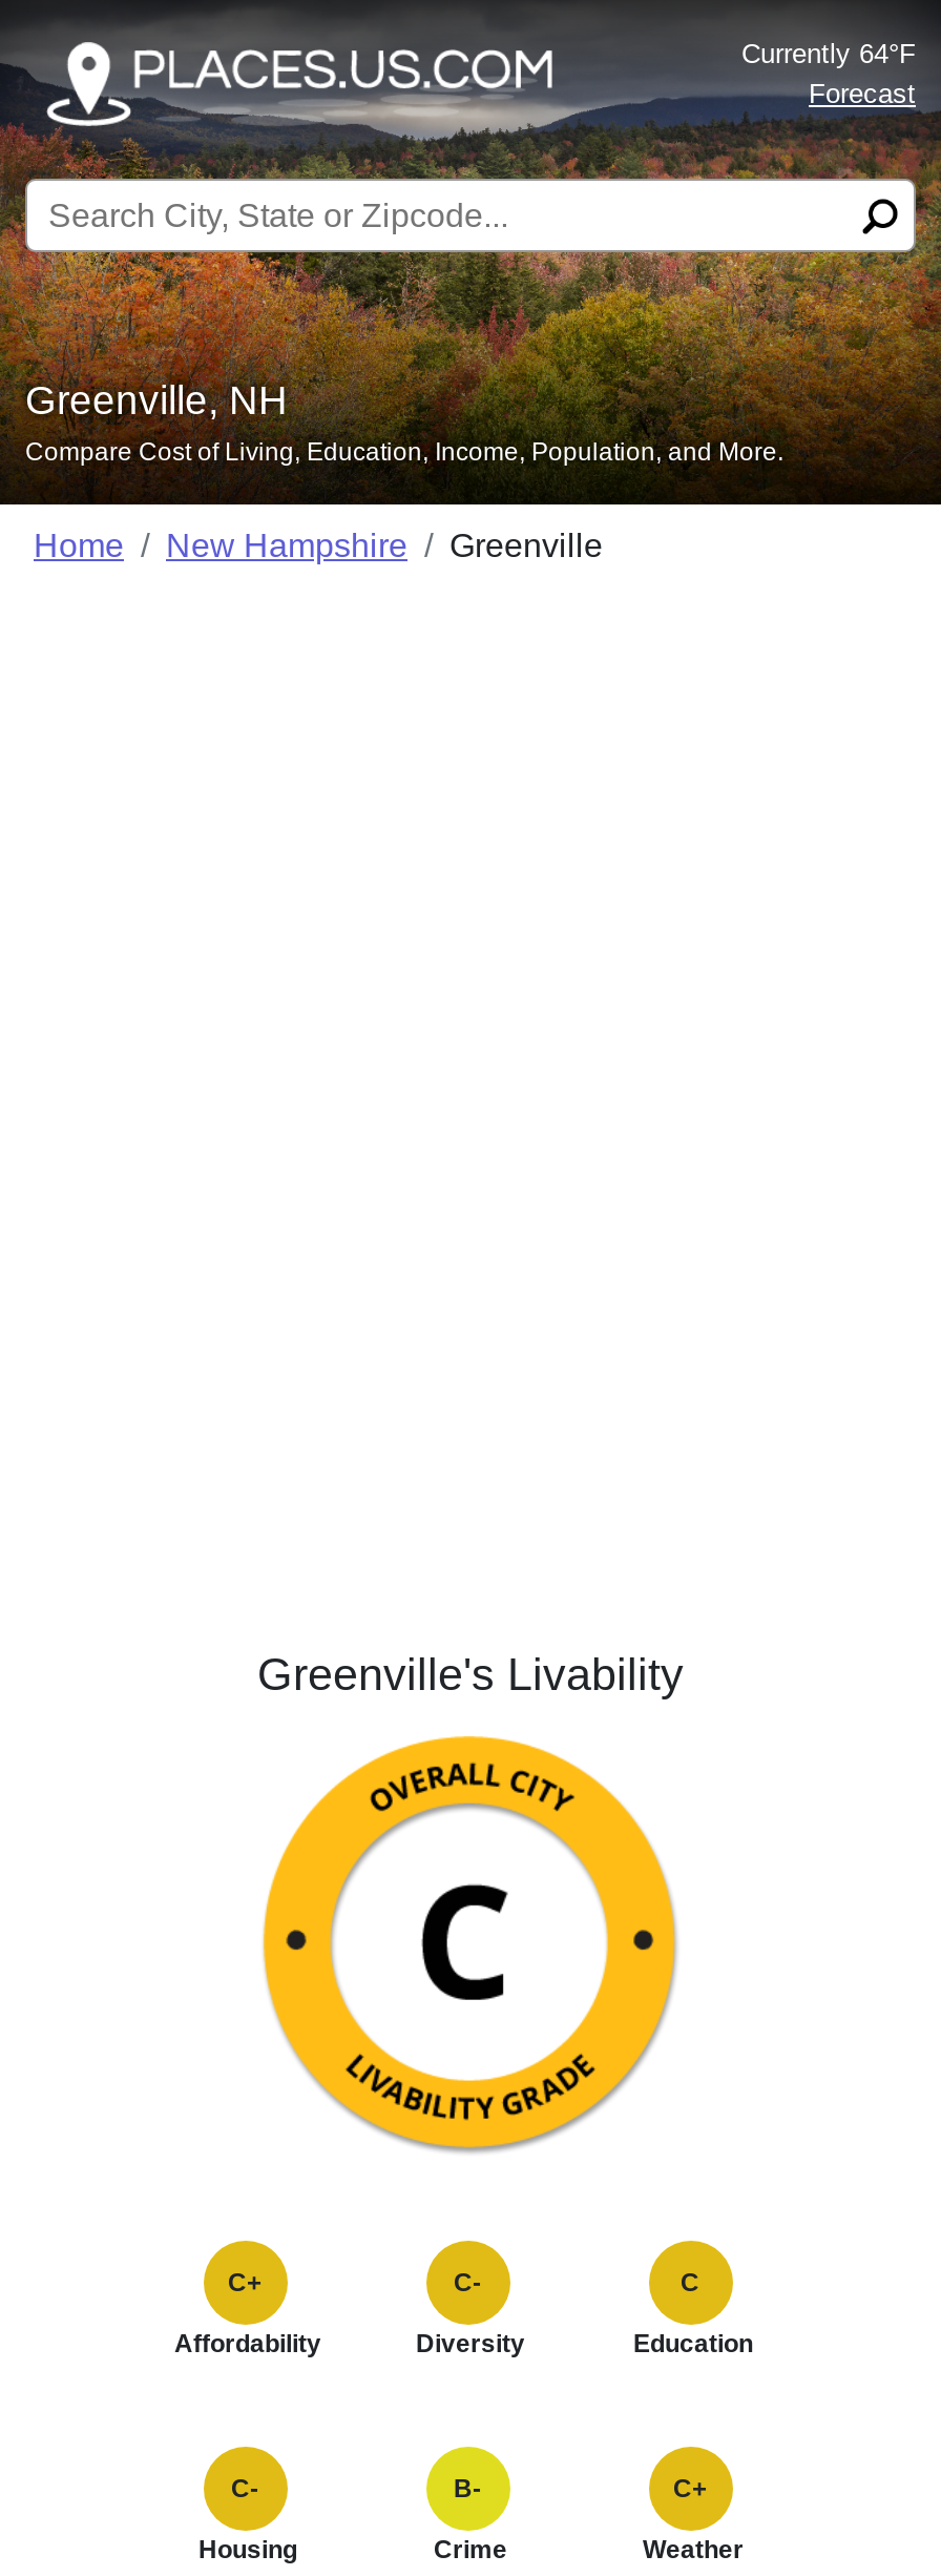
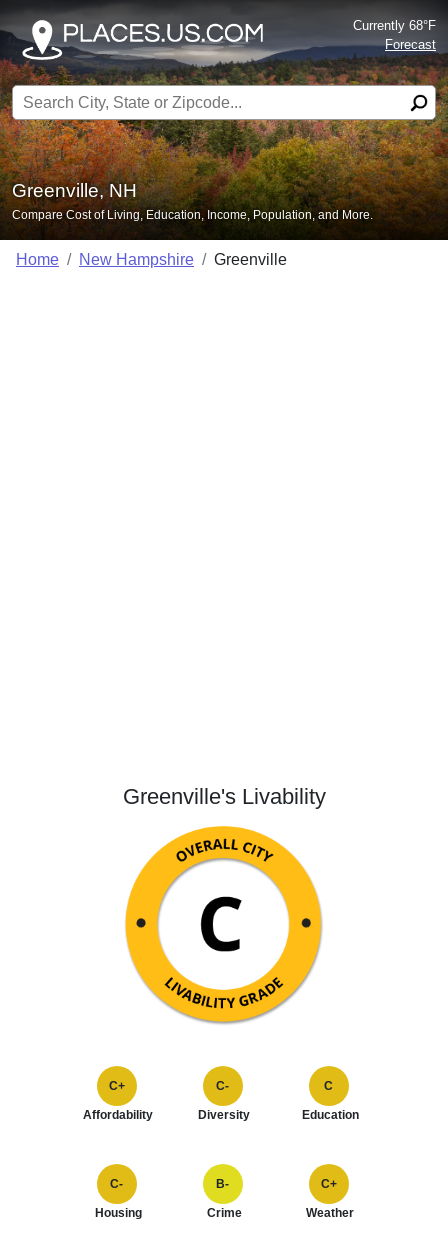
- Currently 64°F
+ Currently 68°F
